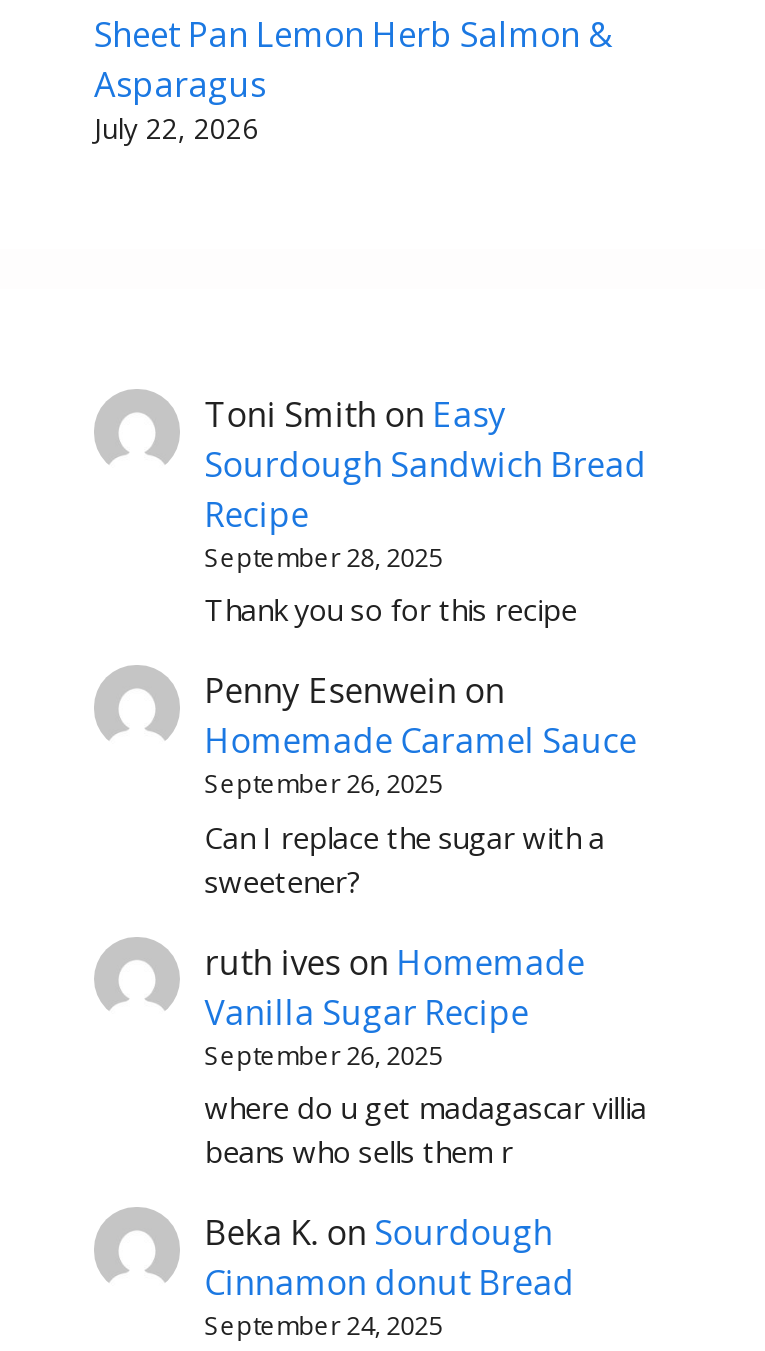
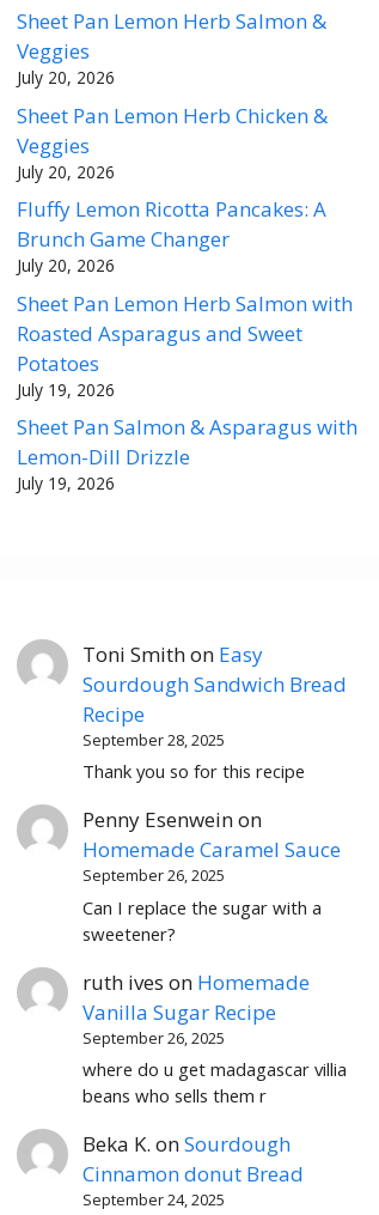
- Asparagus
- July 22, 2026
+ Veggies
+ July 20, 2026
+ Sheet Pan Lemon Herb Chicken &
+ Veggies
+ July 20, 2026
+ Fluffy Lemon Ricotta Pancakes: A
+ Brunch Game Changer
+ July 20, 2026
+ Sheet Pan Lemon Herb Salmon with
+ Roasted Asparagus and Sweet
+ Potatoes
+ July 19, 2026
+ Sheet Pan Salmon & Asparagus with
+ Lemon-Dill Drizzle
+ July 19, 2026
